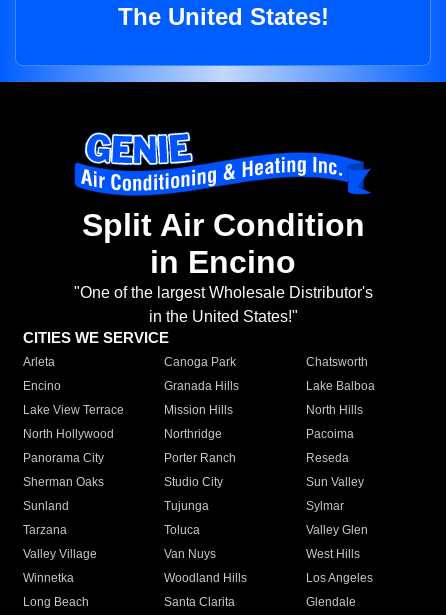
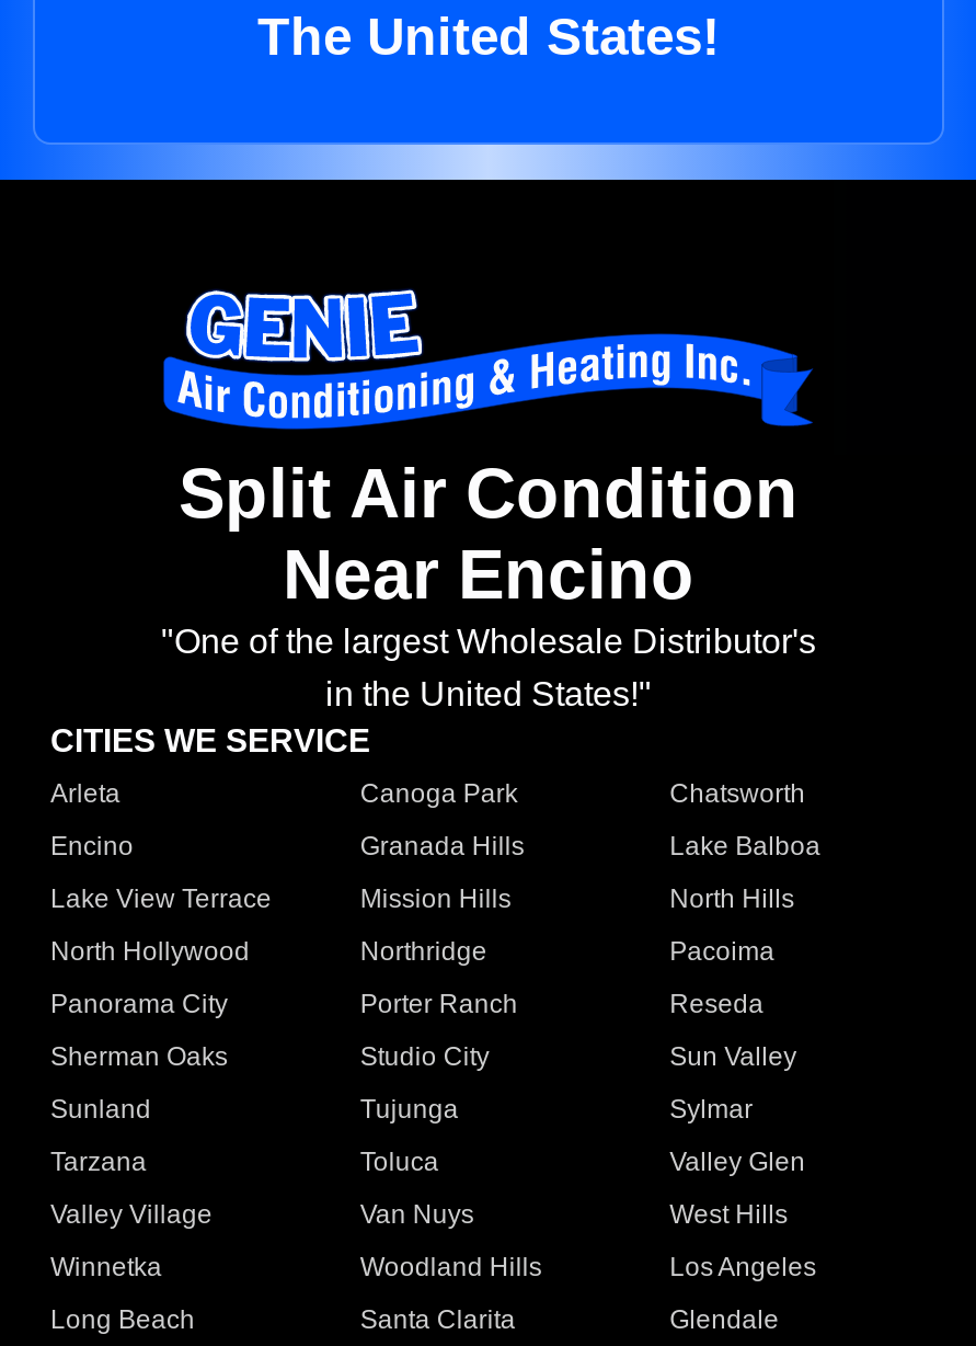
- in Encino
+ Near Encino
